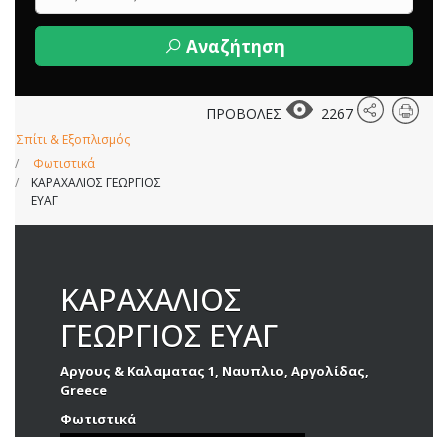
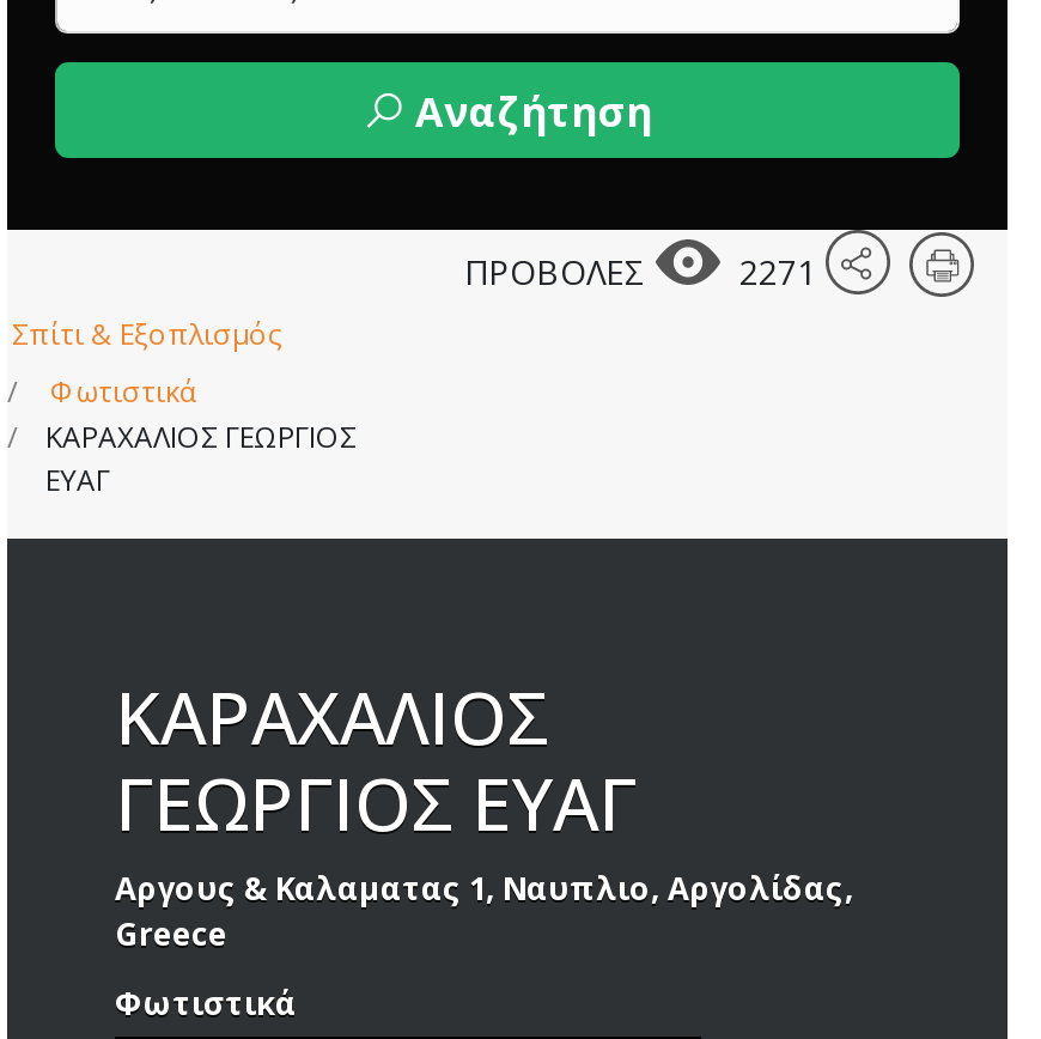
- ΠΡΟΒΟΛΕΣ 2267
+ ΠΡΟΒΟΛΕΣ 2271
